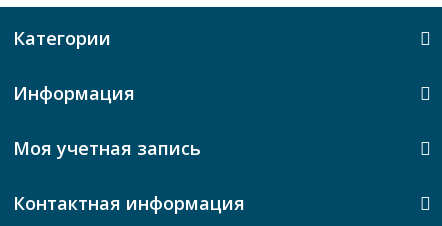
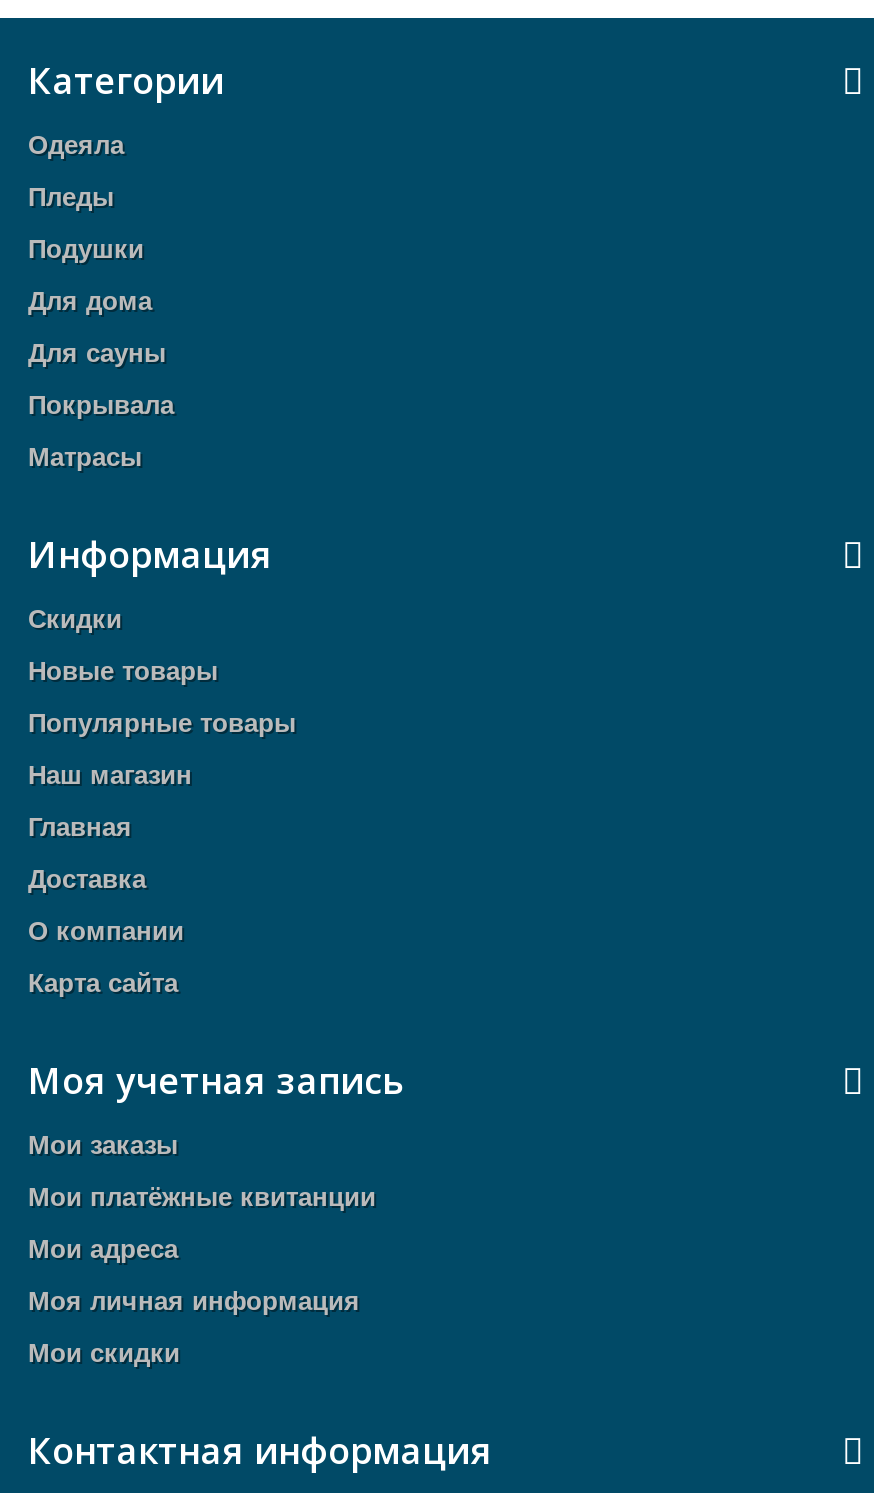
+ Одеяла
+ Пледы
+ Подушки
+ Для дома
+ Для сауны
+ Покрывала
+ Матрасы

+ Скидки
+ Новые товары
+ Популярные товары
+ Наш магазин
+ Главная
+ Доставка
+ О компании
+ Карта сайта

+ Мои заказы
+ Мои платёжные квитанции
+ Мои адреса
+ Моя личная информация
+ Мои скидки
